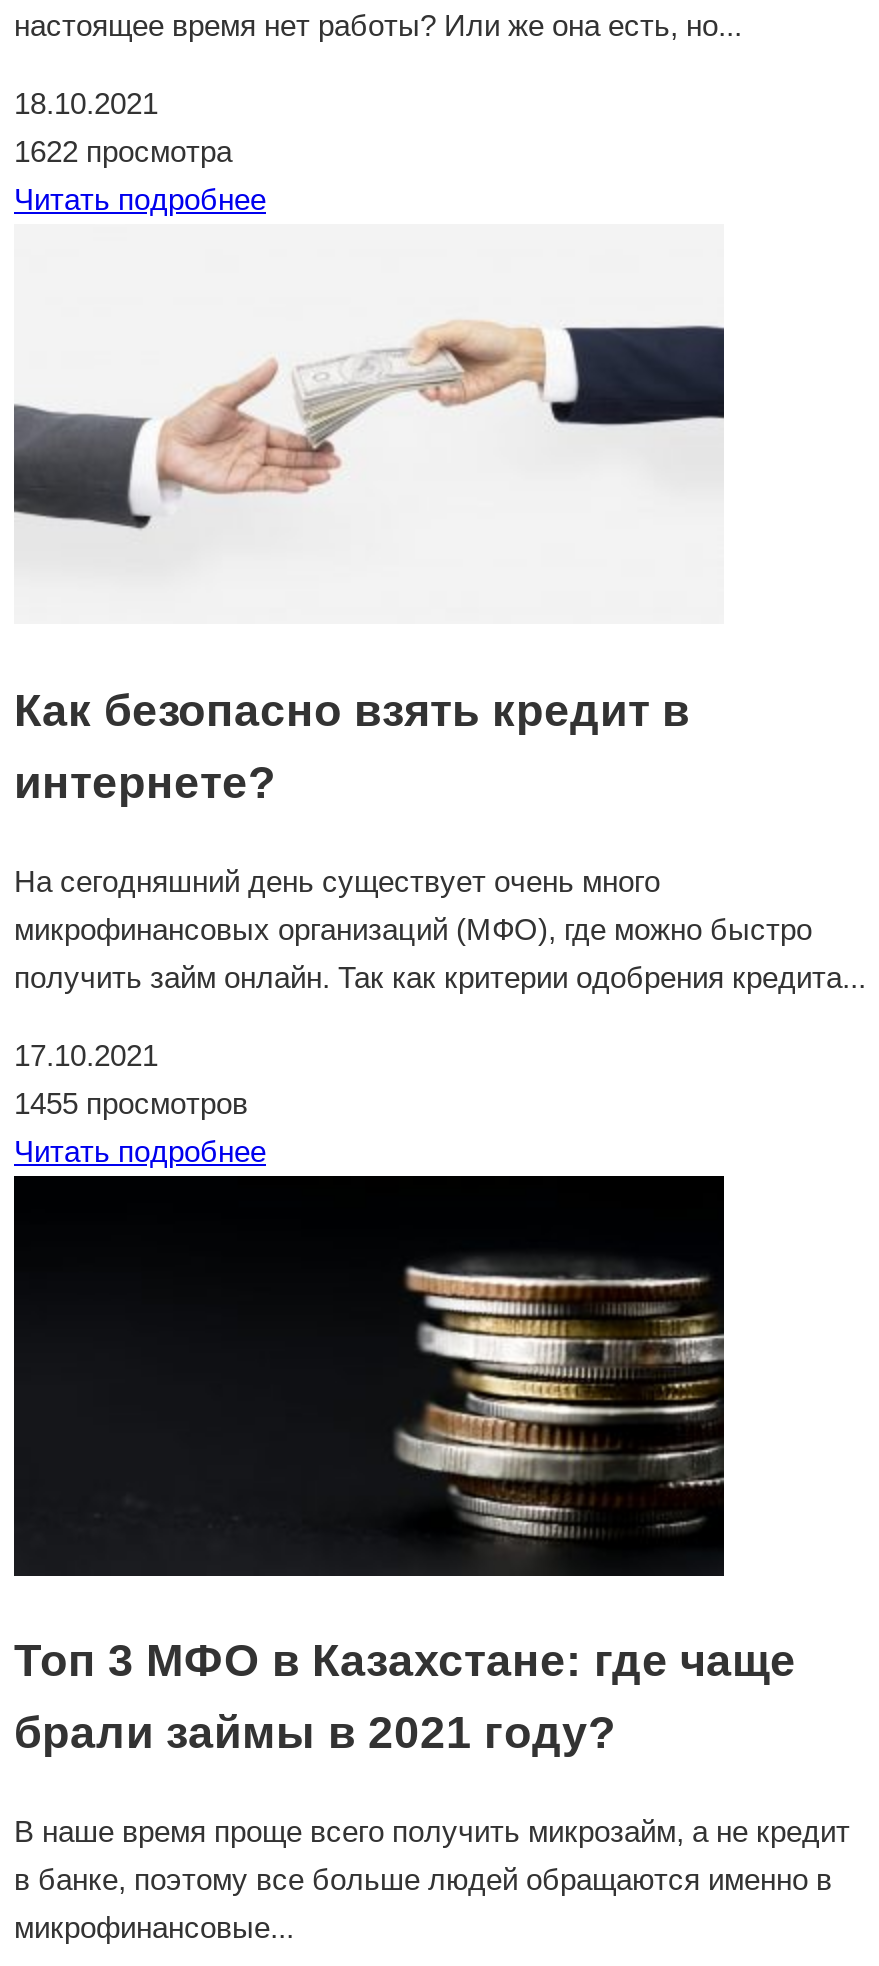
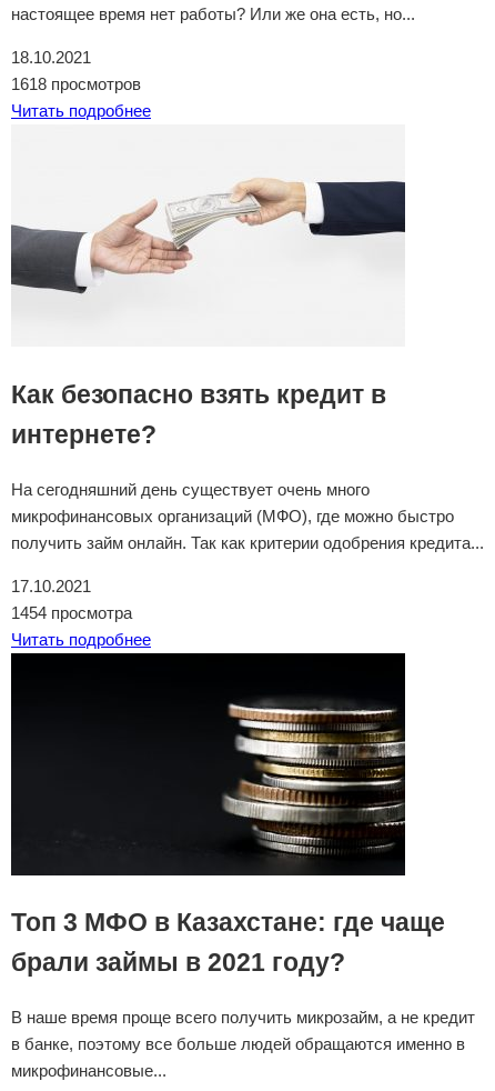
- 1622 просмотра
+ 1618 просмотров

- 1455 просмотров
+ 1454 просмотра
